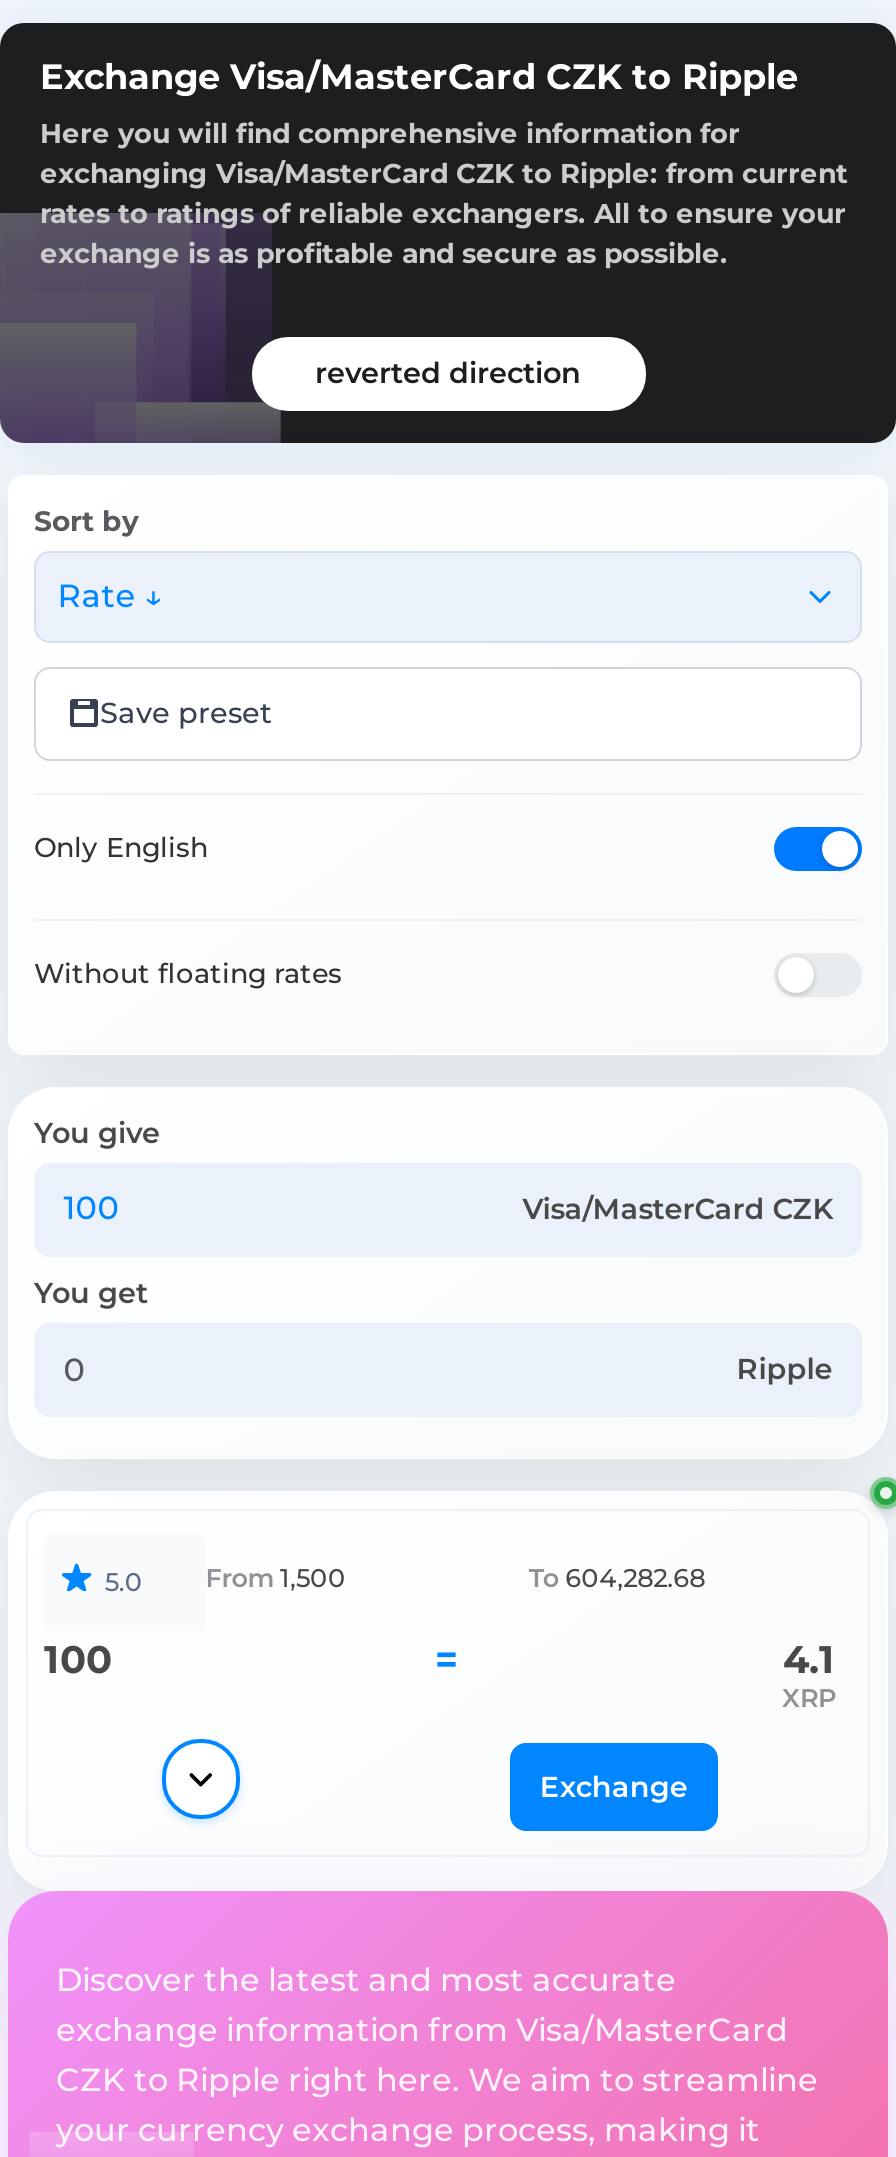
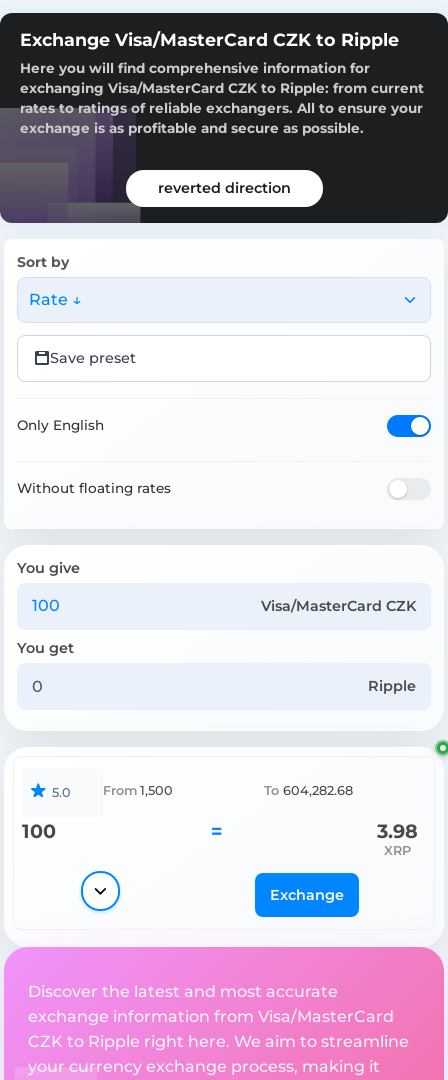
- 4.1
+ 3.98
